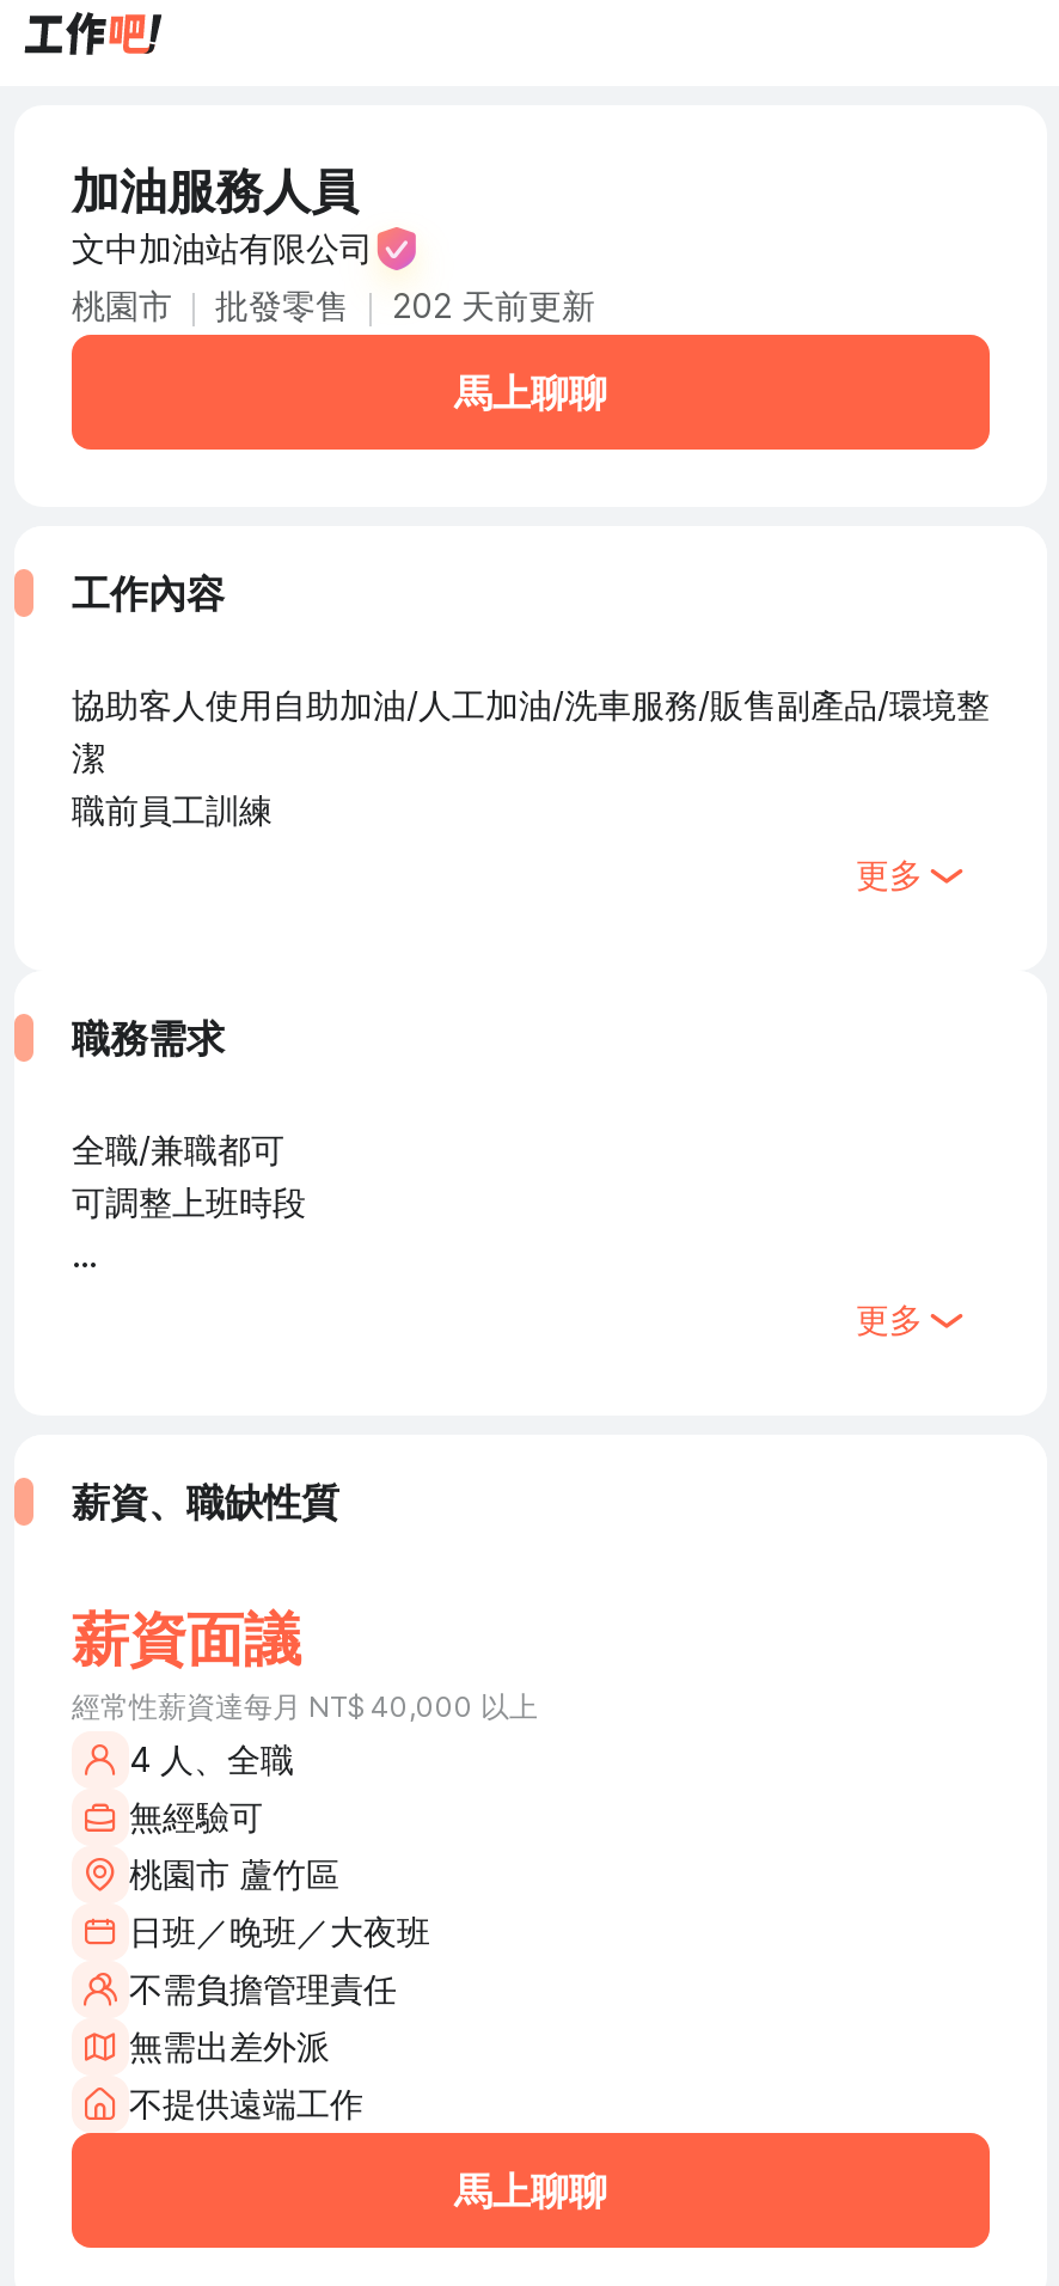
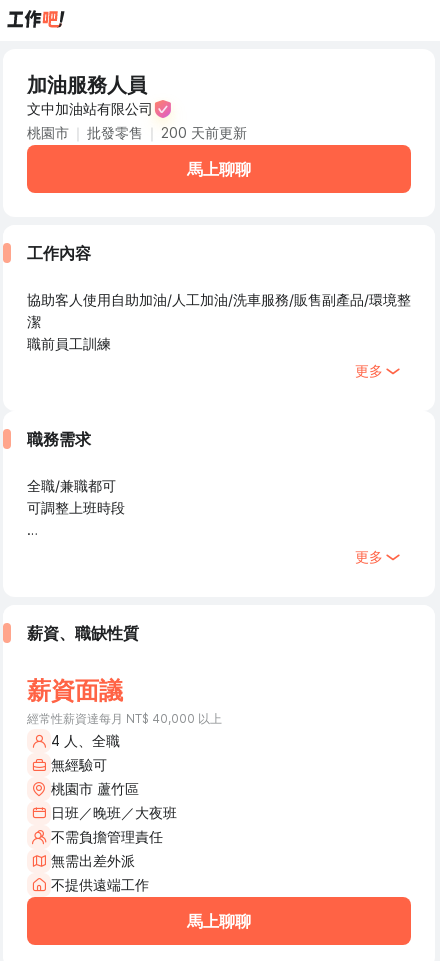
- 桃園市 批發零售 202 天前更新
+ 桃園市 批發零售 200 天前更新
